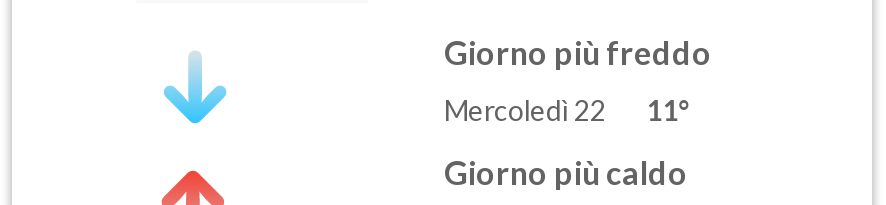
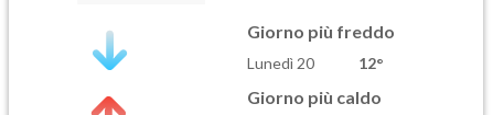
- Mercoledì 22
- 11°
+ Lunedì 20
+ 12°
